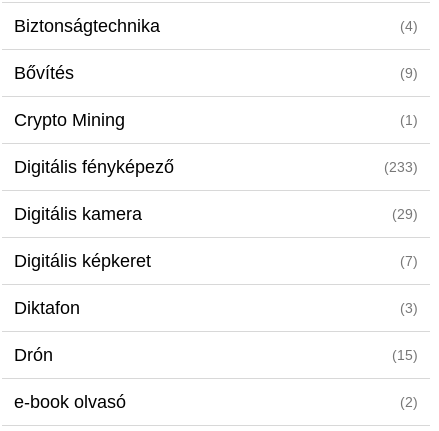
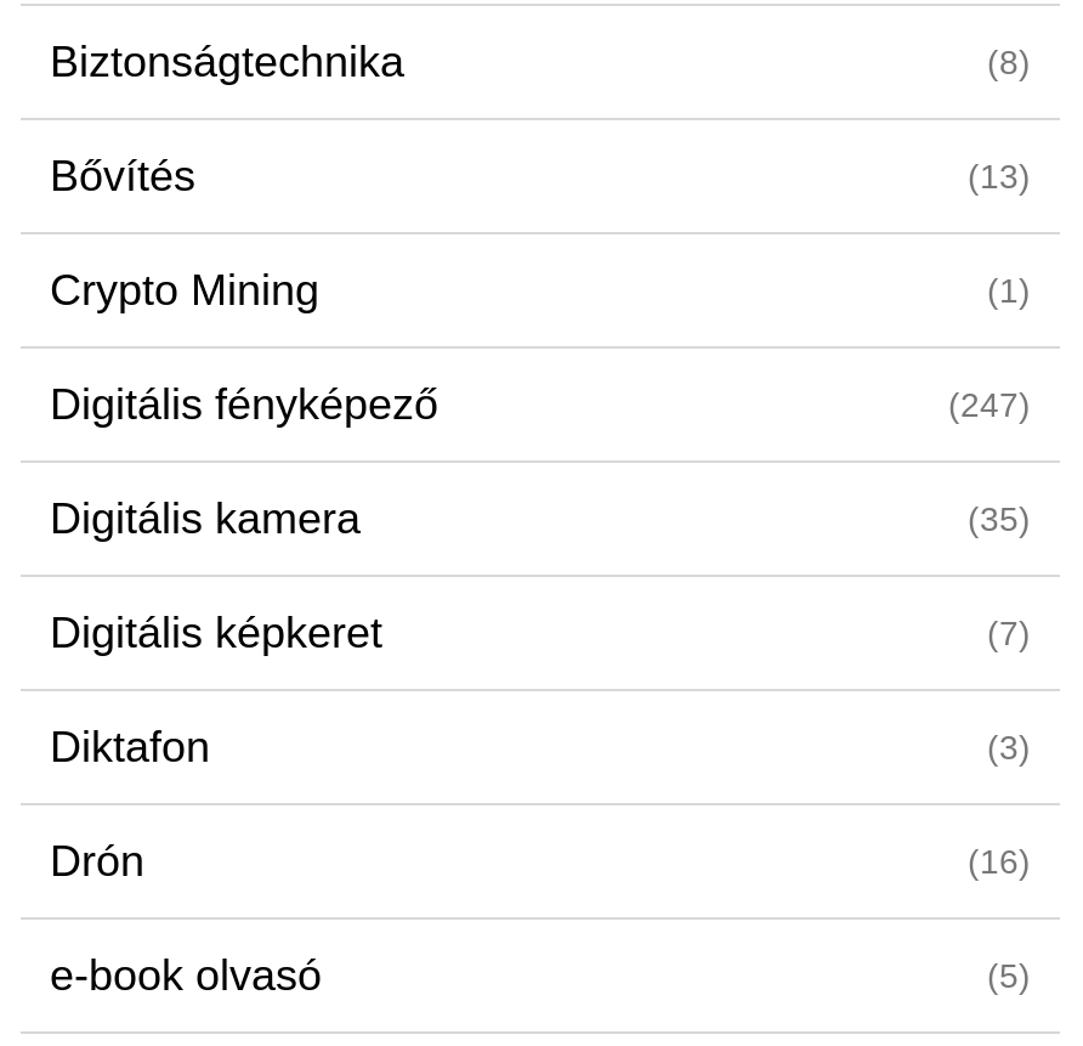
- (4)
+ (8)

- (9)
+ (13)

- (233)
+ (247)

- (29)
+ (35)

- (15)
+ (16)

- (2)
+ (5)
